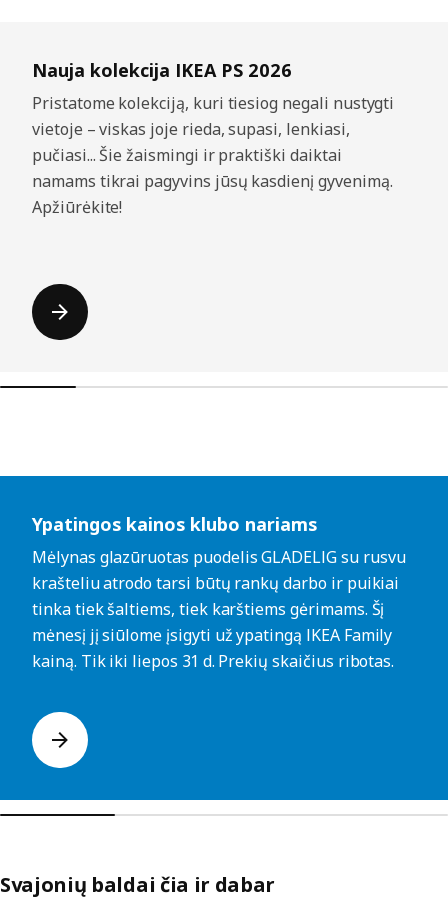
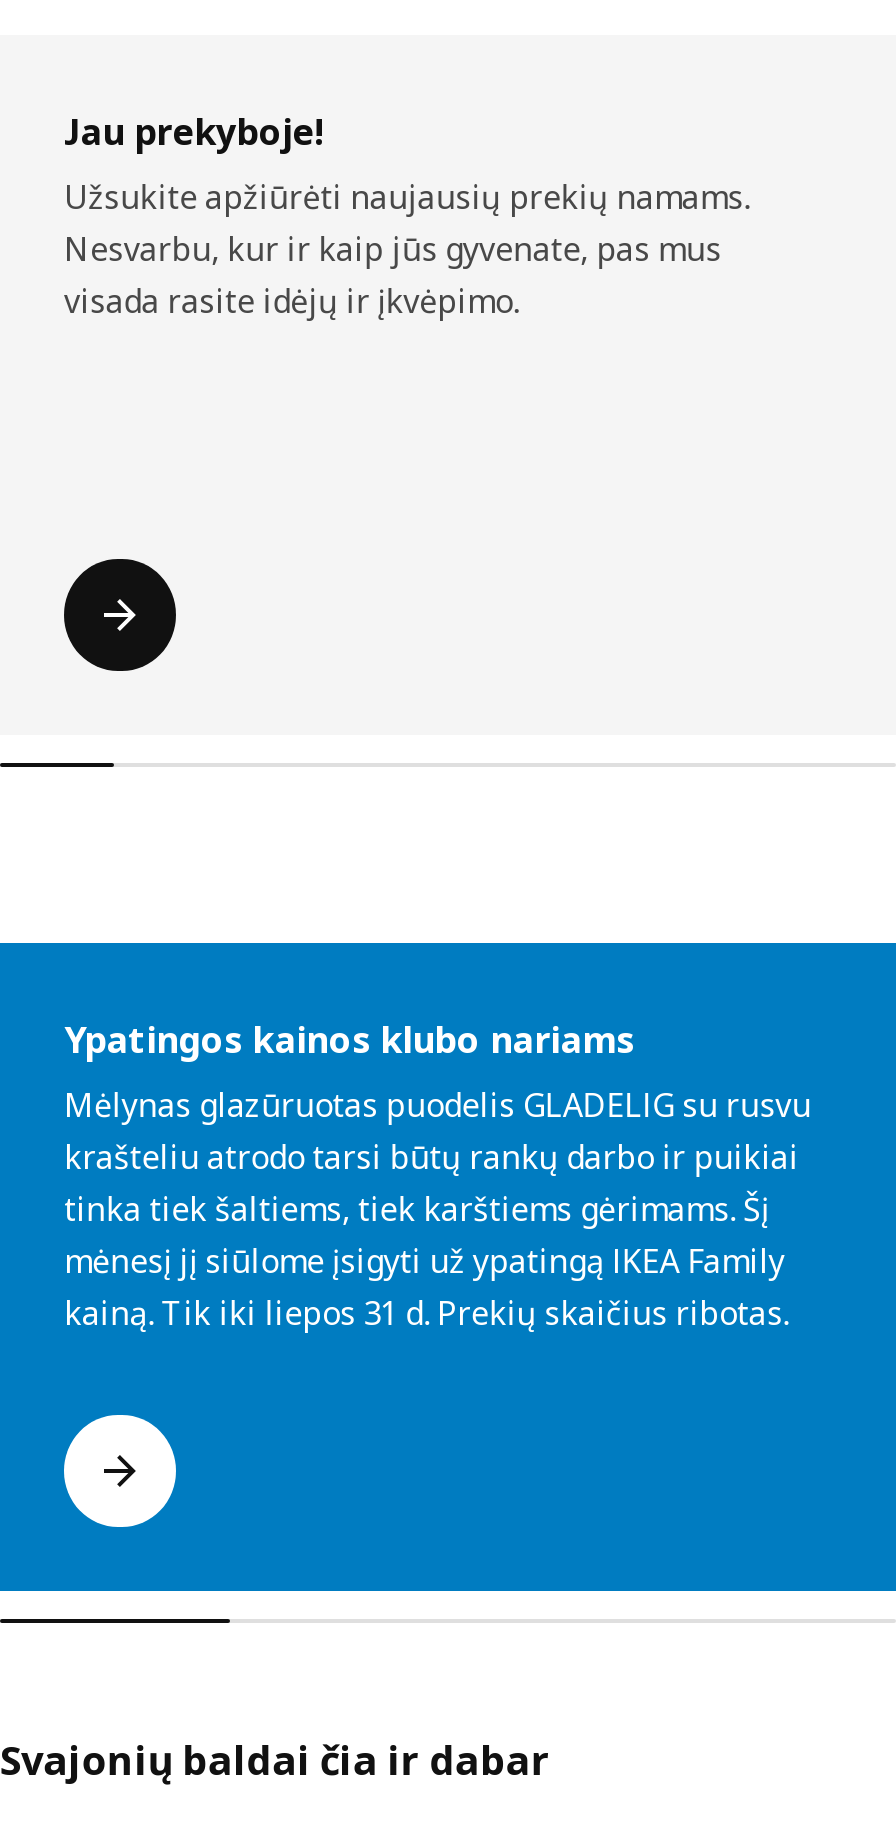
- Nauja kolekcija IKEA PS 2026
- Pristatome kolekciją, kuri tiesiog negali nustygti
- vietoje – viskas joje rieda, supasi, lenkiasi,
- pučiasi... Šie žaismingi ir praktiški daiktai
- namams tikrai pagyvins jūsų kasdienį gyvenimą.
- Apžiūrėkite!
+ Jau prekyboje!
+ Užsukite apžiūrėti naujausių prekių namams.
+ Nesvarbu, kur ir kaip jūs gyvenate, pas mus
+ visada rasite idėjų ir įkvėpimo.
